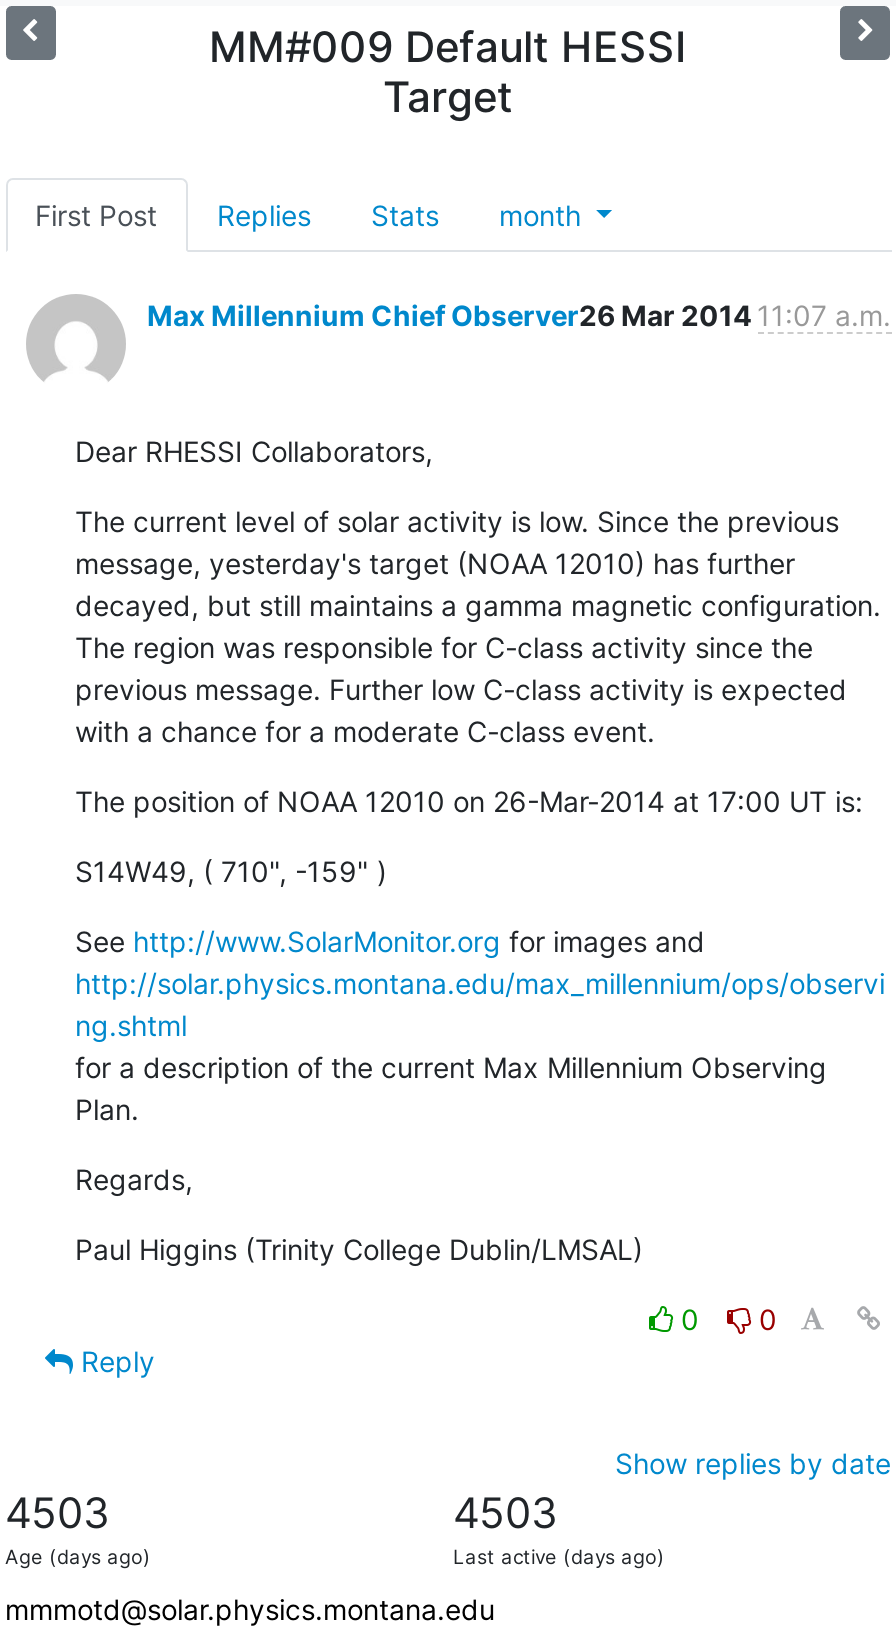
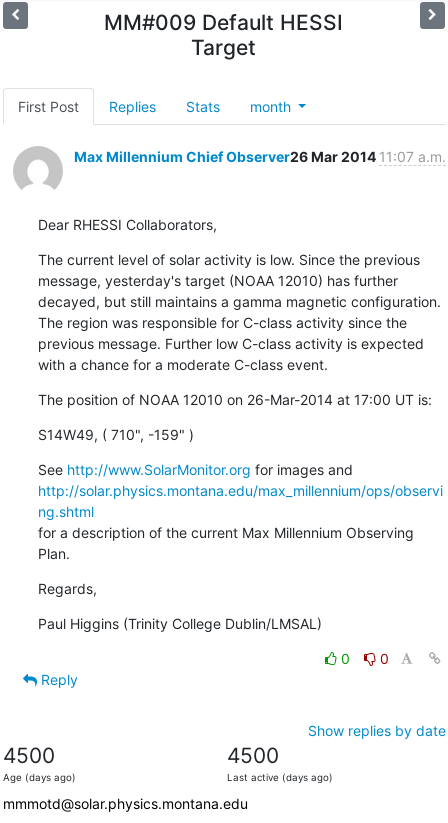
- 4503
+ 4500

- 4503
+ 4500
